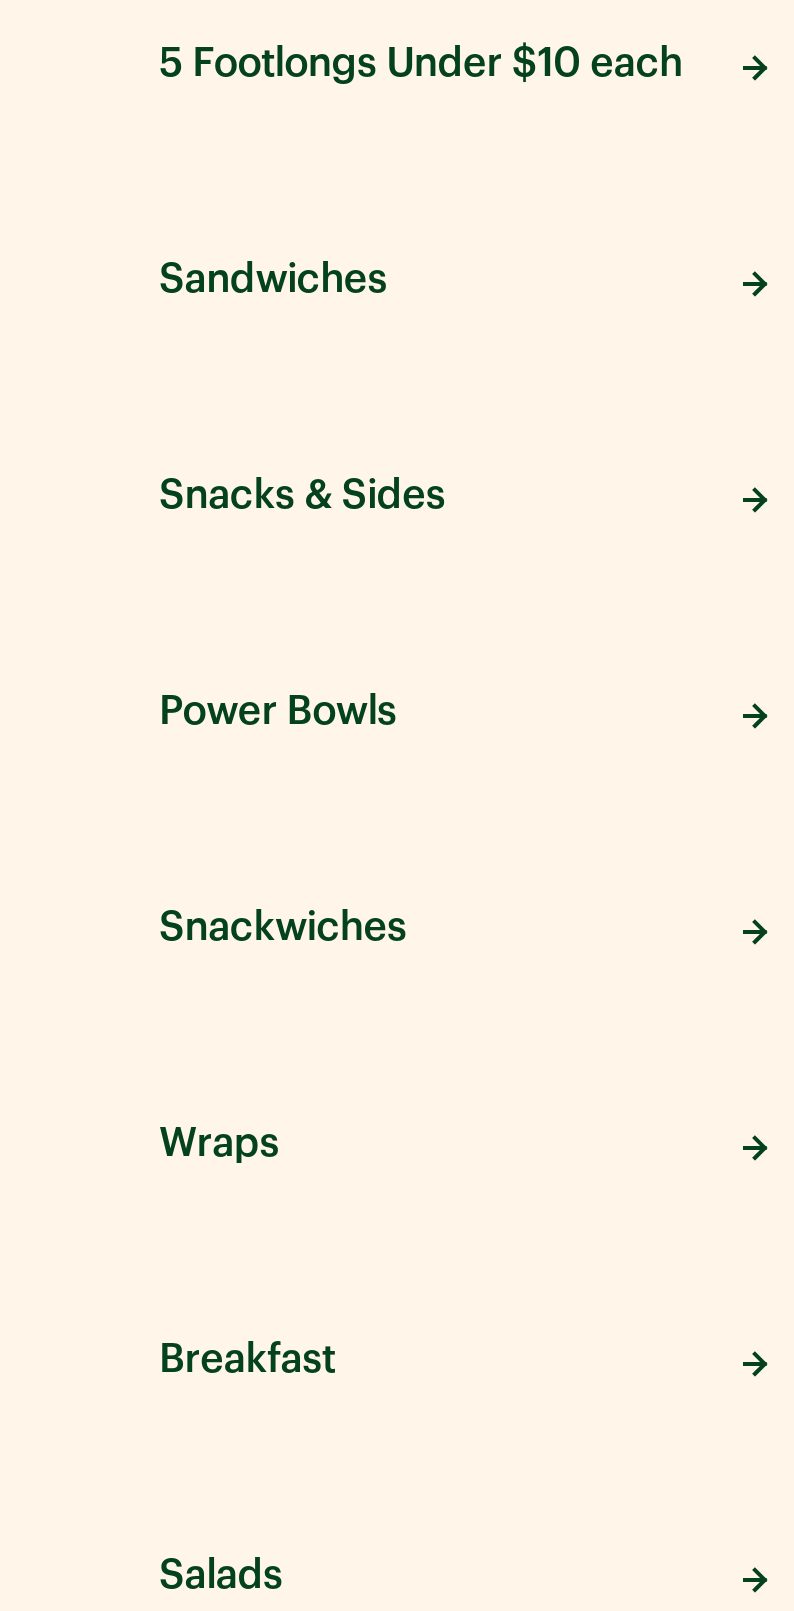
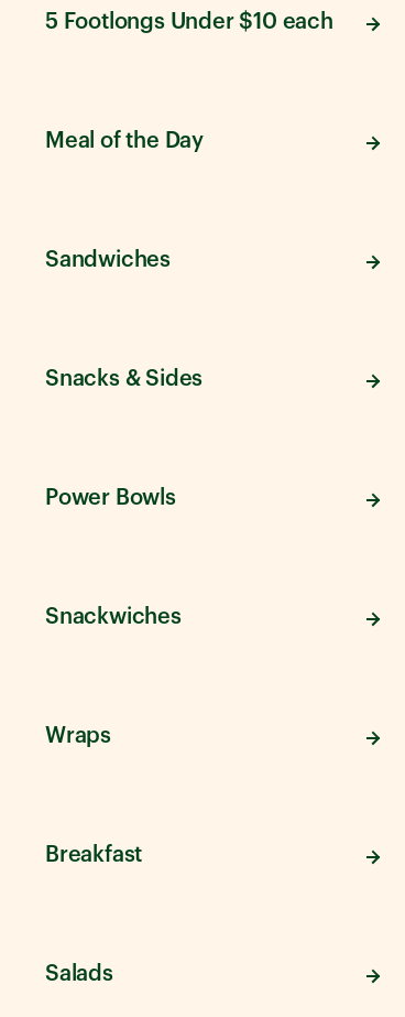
+ Meal of the Day
